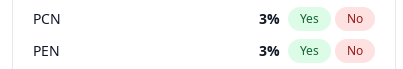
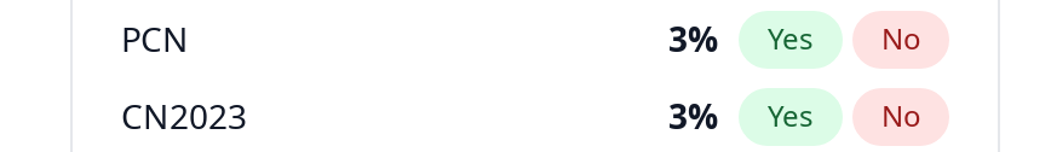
- PEN
+ CN2023
